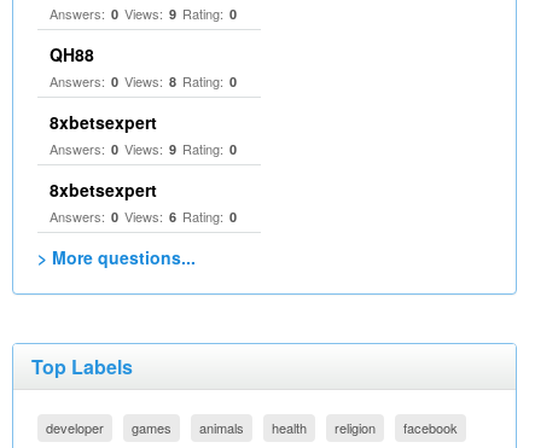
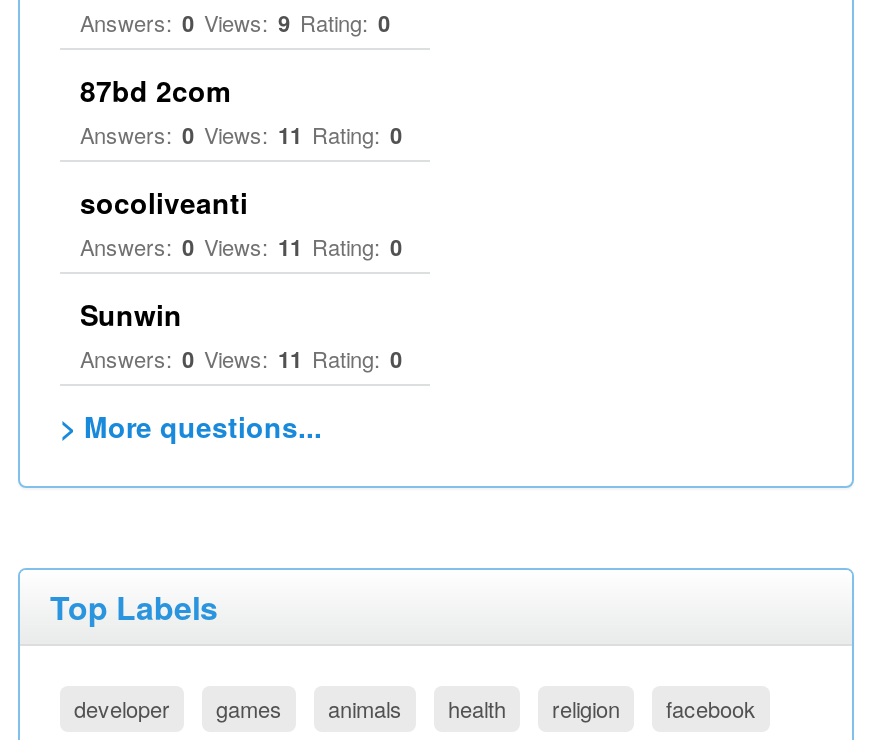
- QH88
- Answers: 0 Views: 8 Rating: 0
+ 87bd 2com
+ Answers: 0 Views: 11 Rating: 0

- 8xbetsexpert
- Answers: 0 Views: 9 Rating: 0
+ socoliveanti
+ Answers: 0 Views: 11 Rating: 0

- 8xbetsexpert
- Answers: 0 Views: 6 Rating: 0
+ Sunwin
+ Answers: 0 Views: 11 Rating: 0
